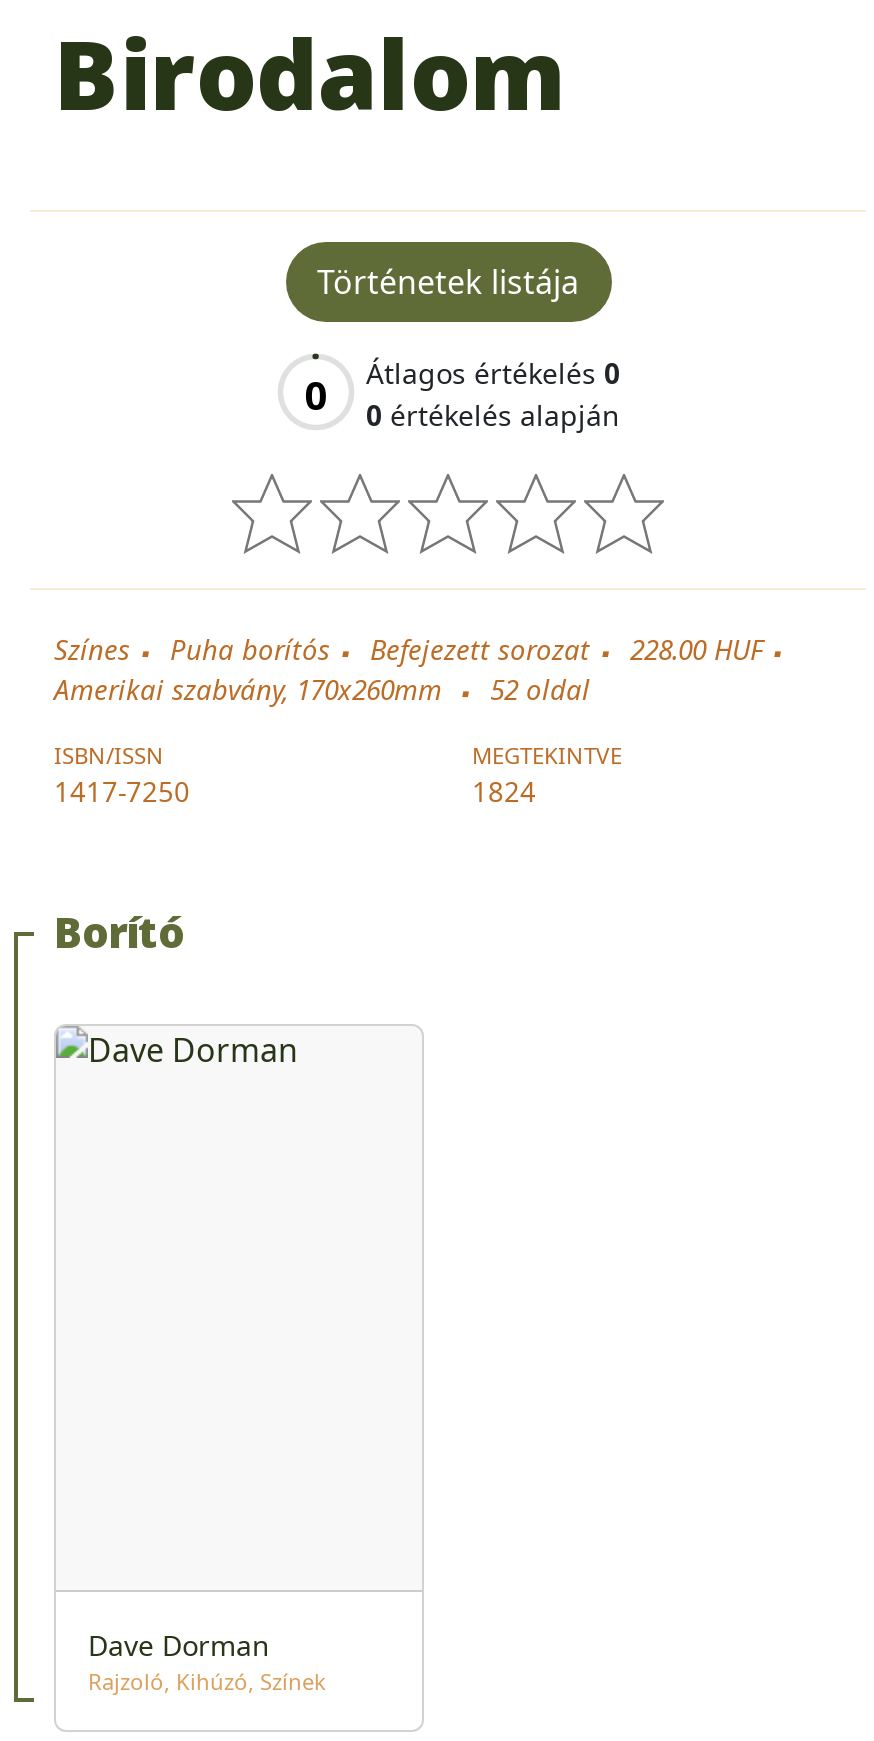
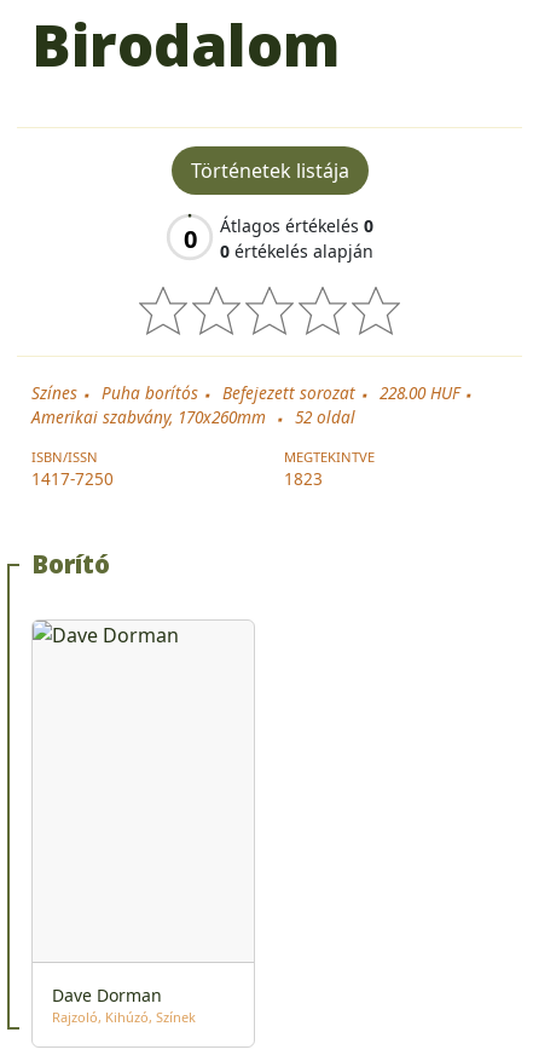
- 1824
+ 1823
